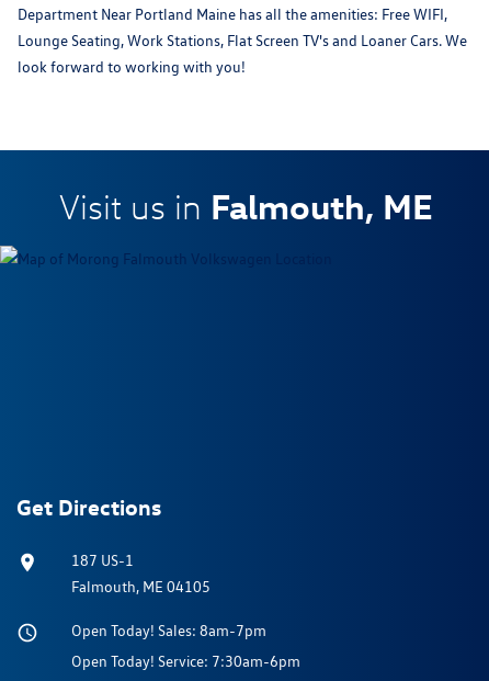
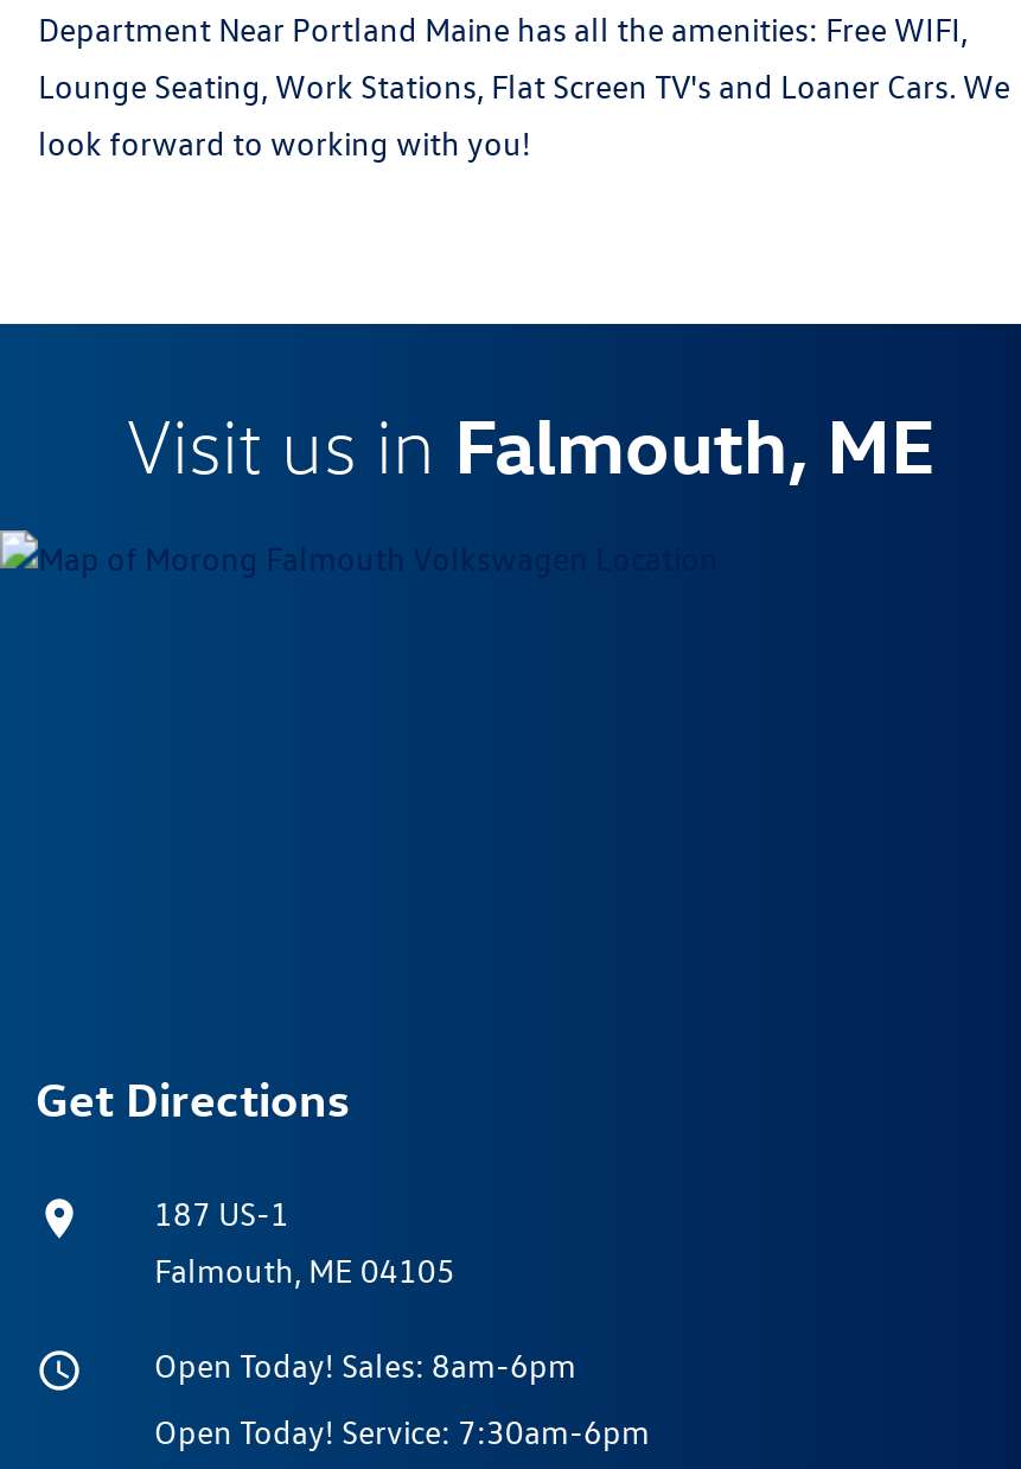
- Open Today! Sales: 8am-7pm
+ Open Today! Sales: 8am-6pm
